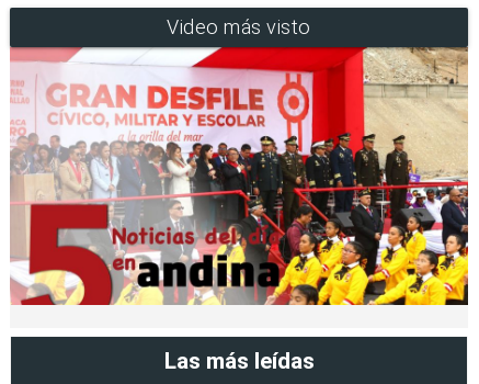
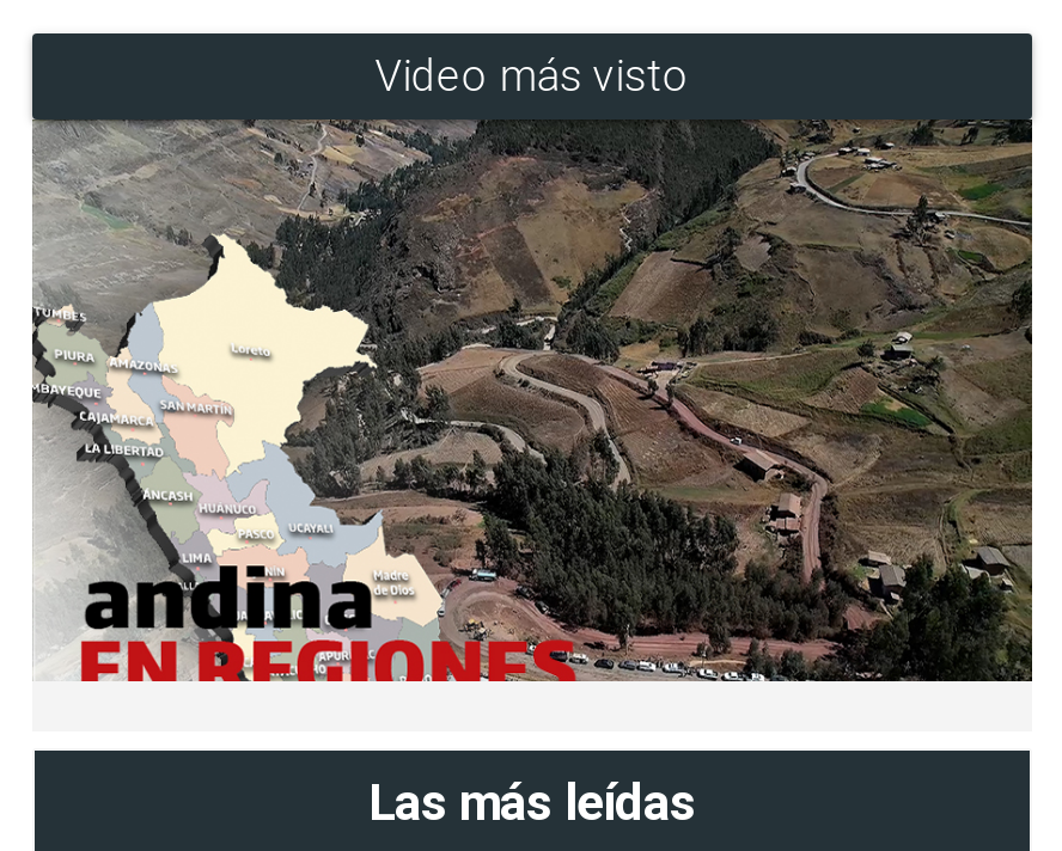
- [image]
+ [image]
